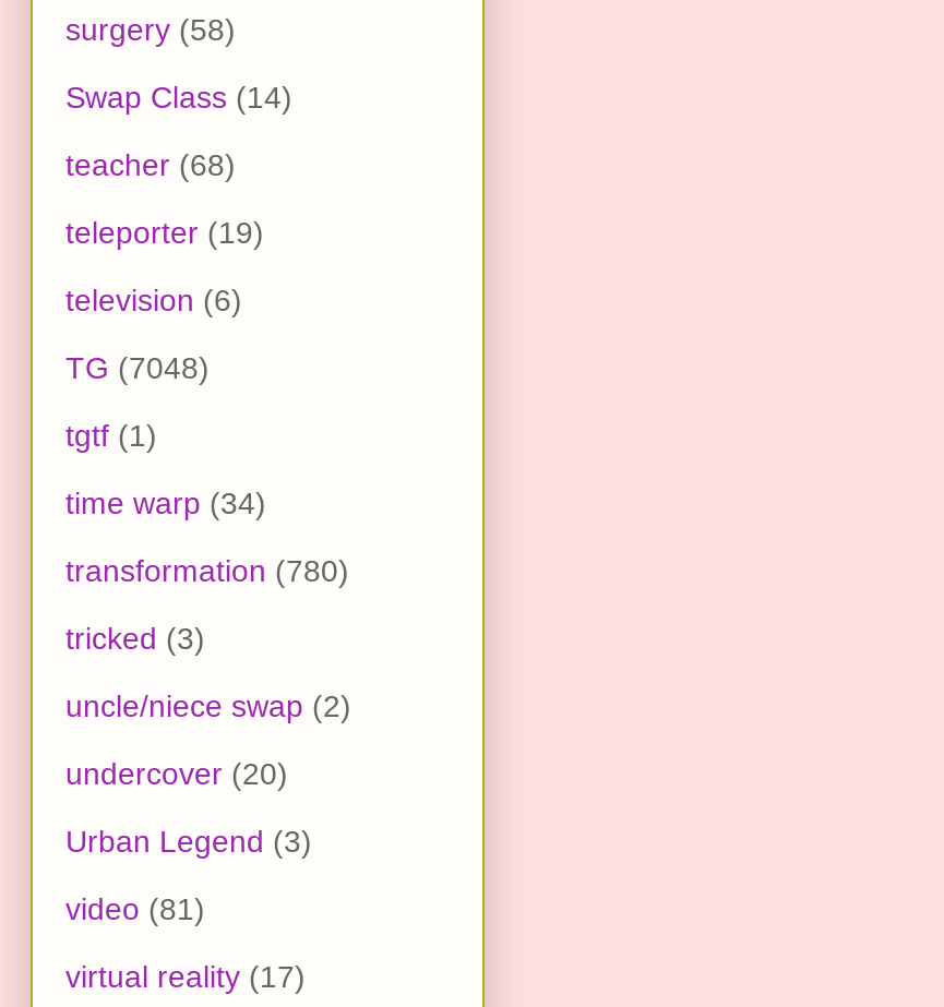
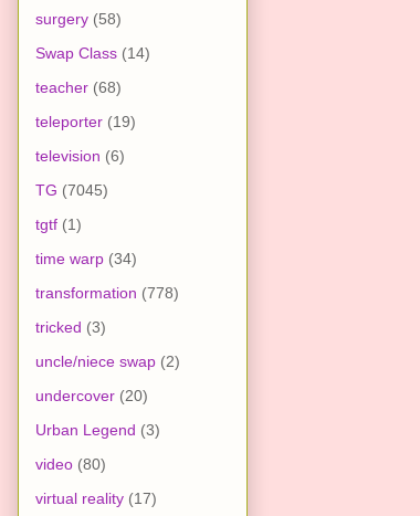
- TG (7048)
+ TG (7045)

- transformation (780)
+ transformation (778)

- video (81)
+ video (80)
